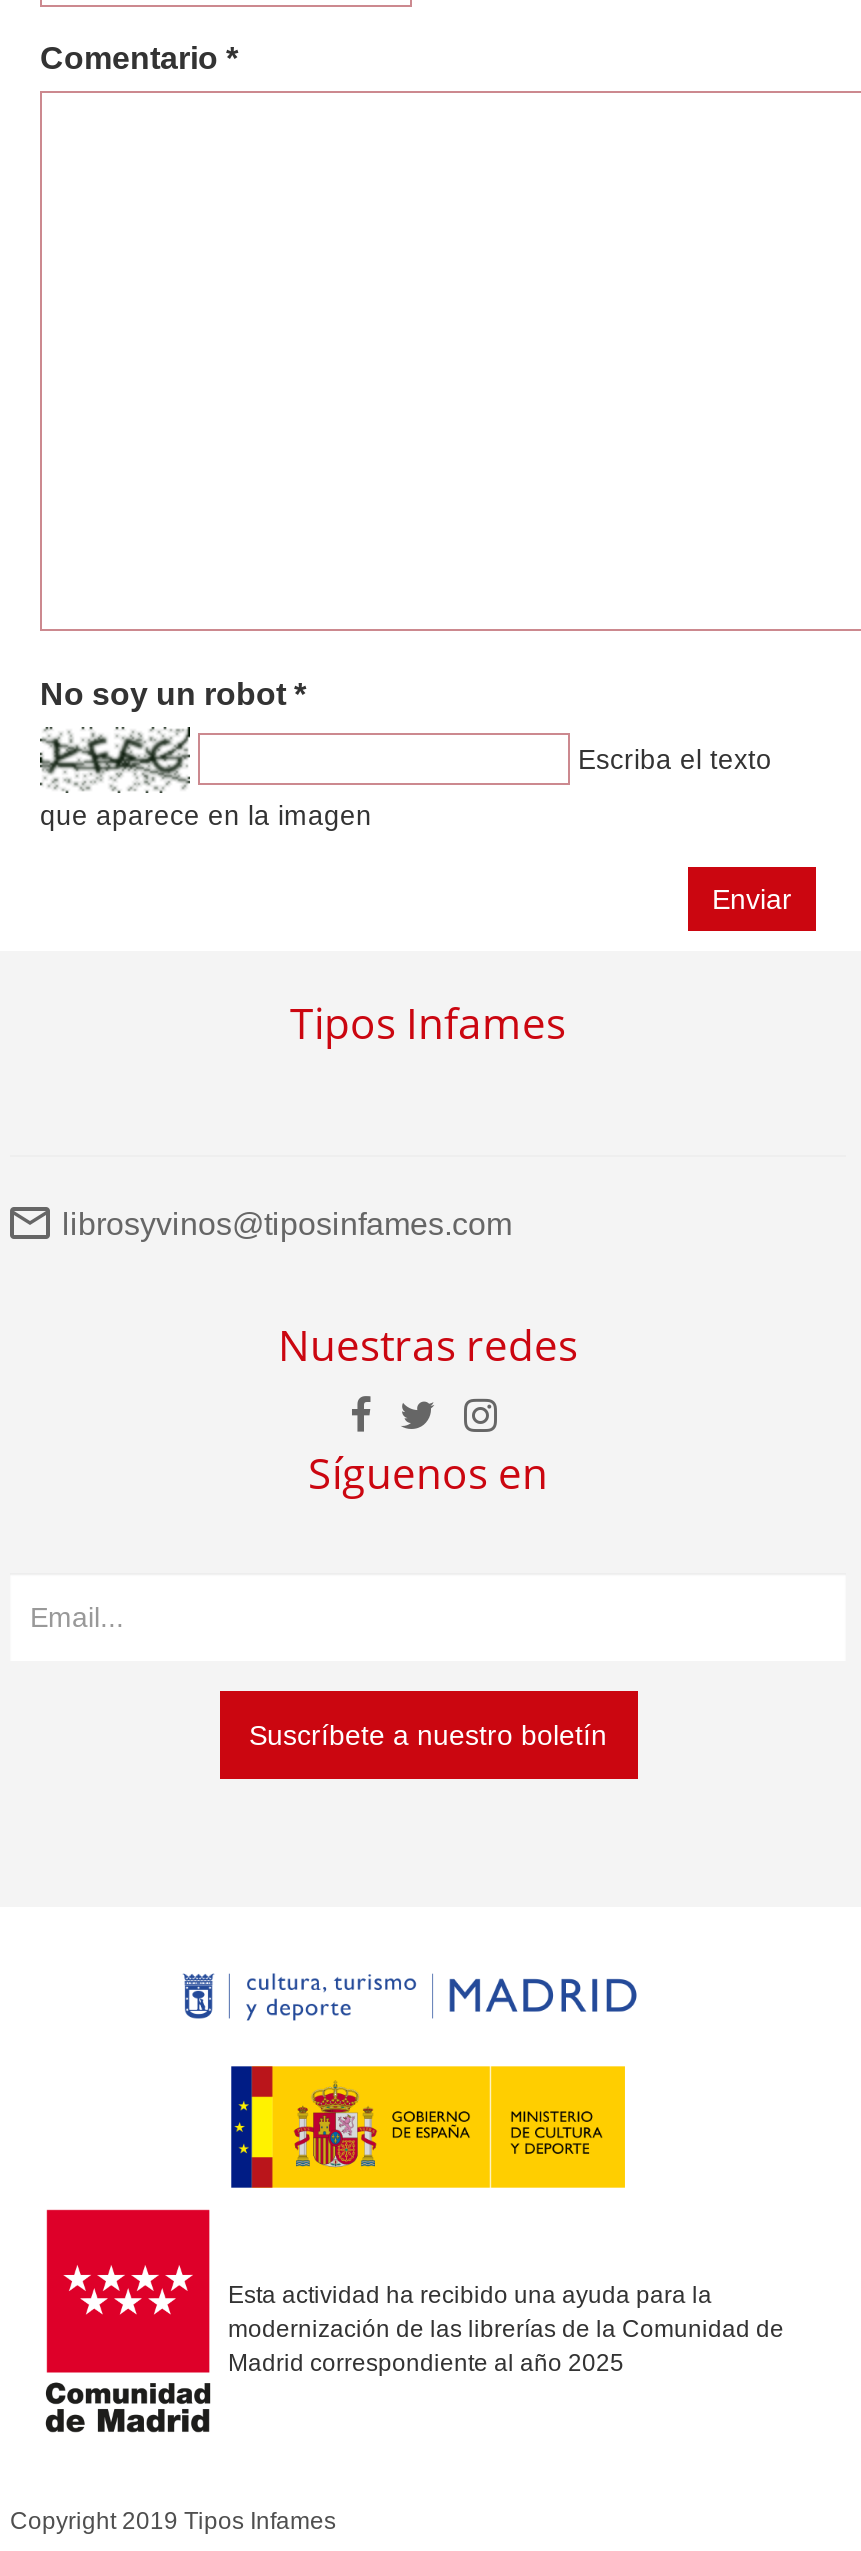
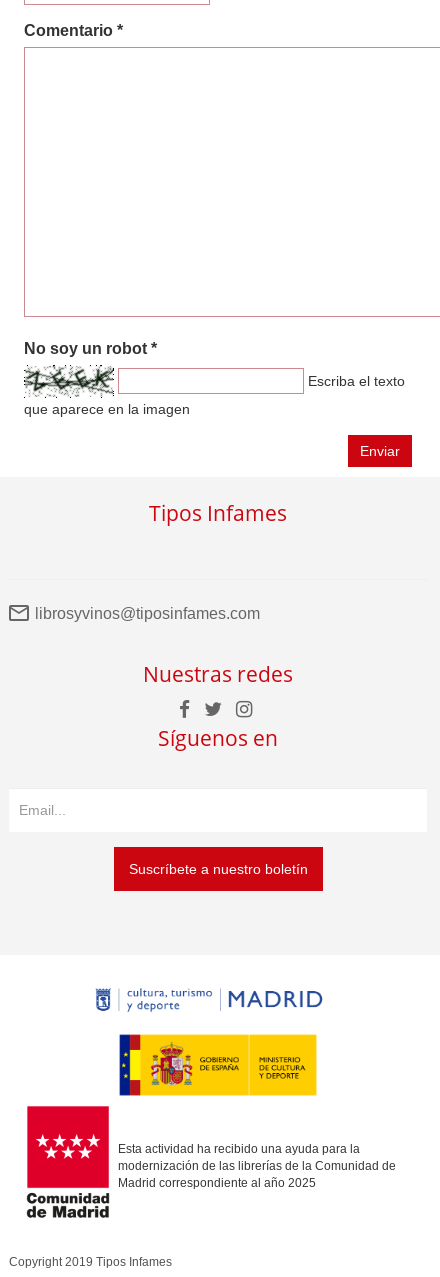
- [image]
+ [image]
